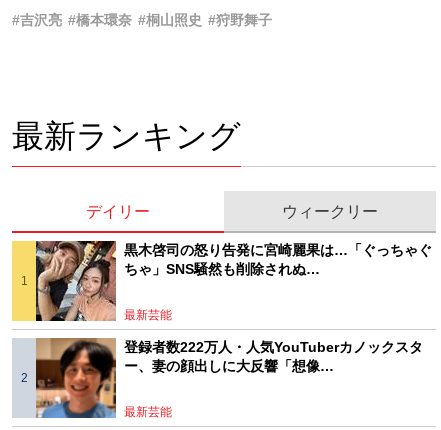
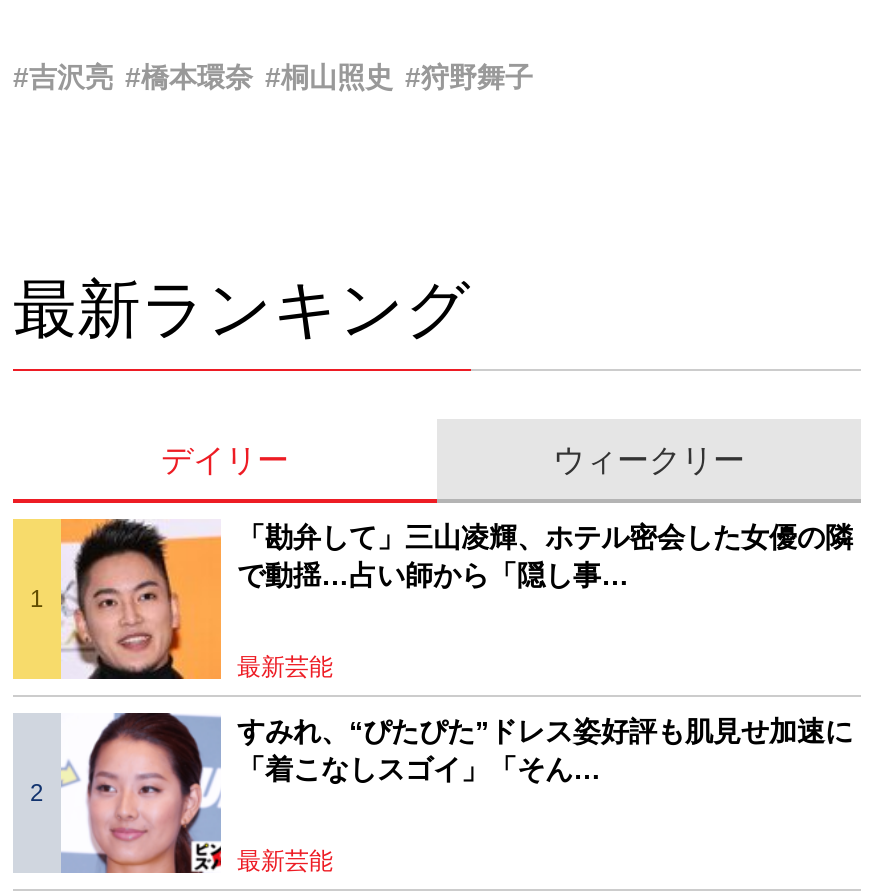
- [image]
- 黒木啓司の怒り告発に宮崎麗果は…「ぐっちゃぐ
- ちゃ」SNS騒然も削除されぬ…
+ [image]
+ 「勘弁して」三山凌輝、ホテル密会した女優の隣
+ で動揺…占い師から「隠し事…

- [image]
- 登録者数222万人・人気YouTuberカノックスタ
- ー、妻の顔出しに大反響「想像…
+ [image]
+ すみれ、“ぴたぴた”ドレス姿好評も肌見せ加速に
+ 「着こなしスゴイ」「そん…
